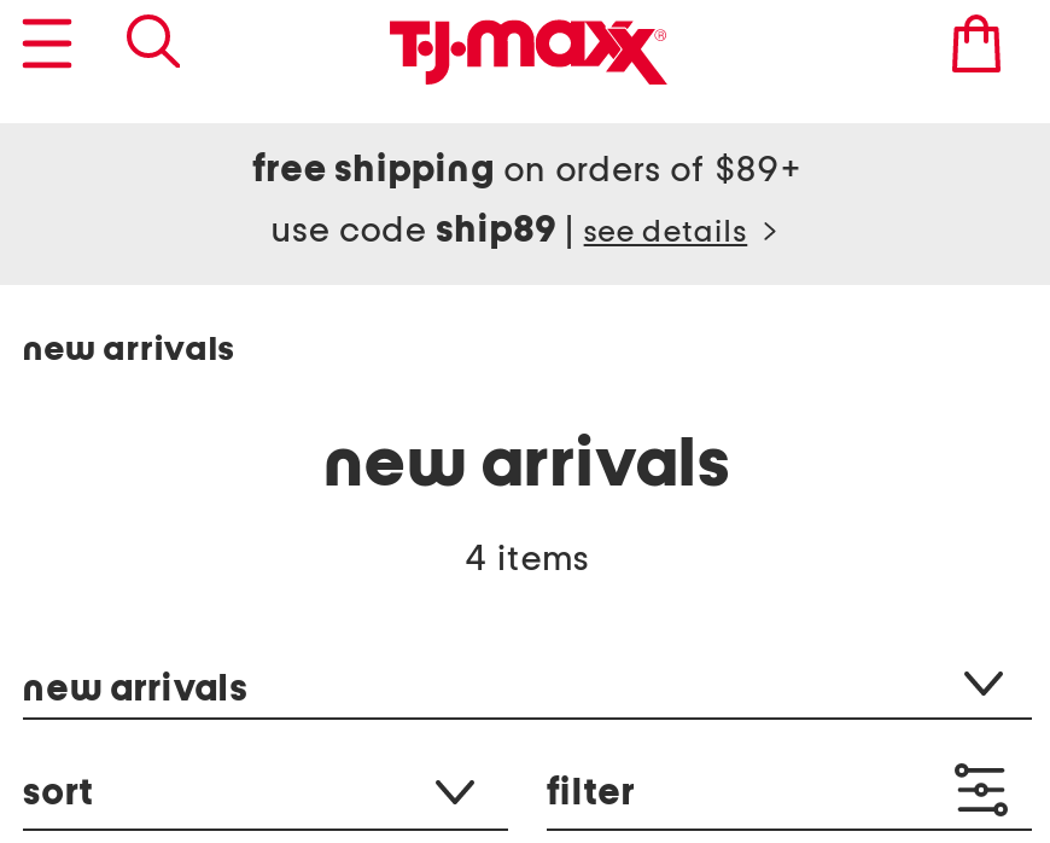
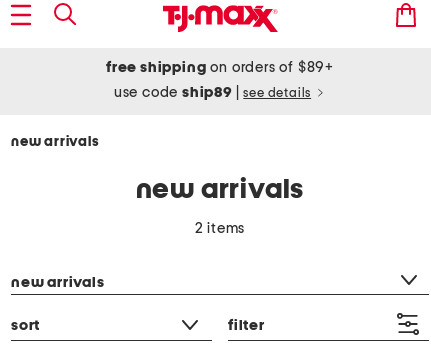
- 4 items
+ 2 items
